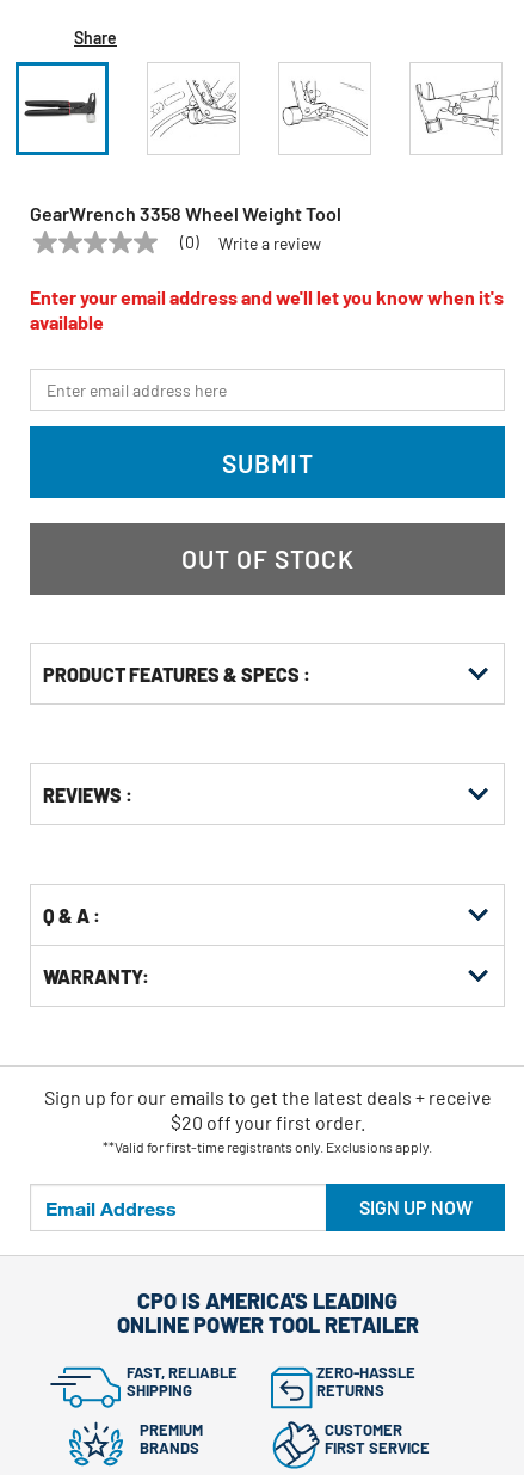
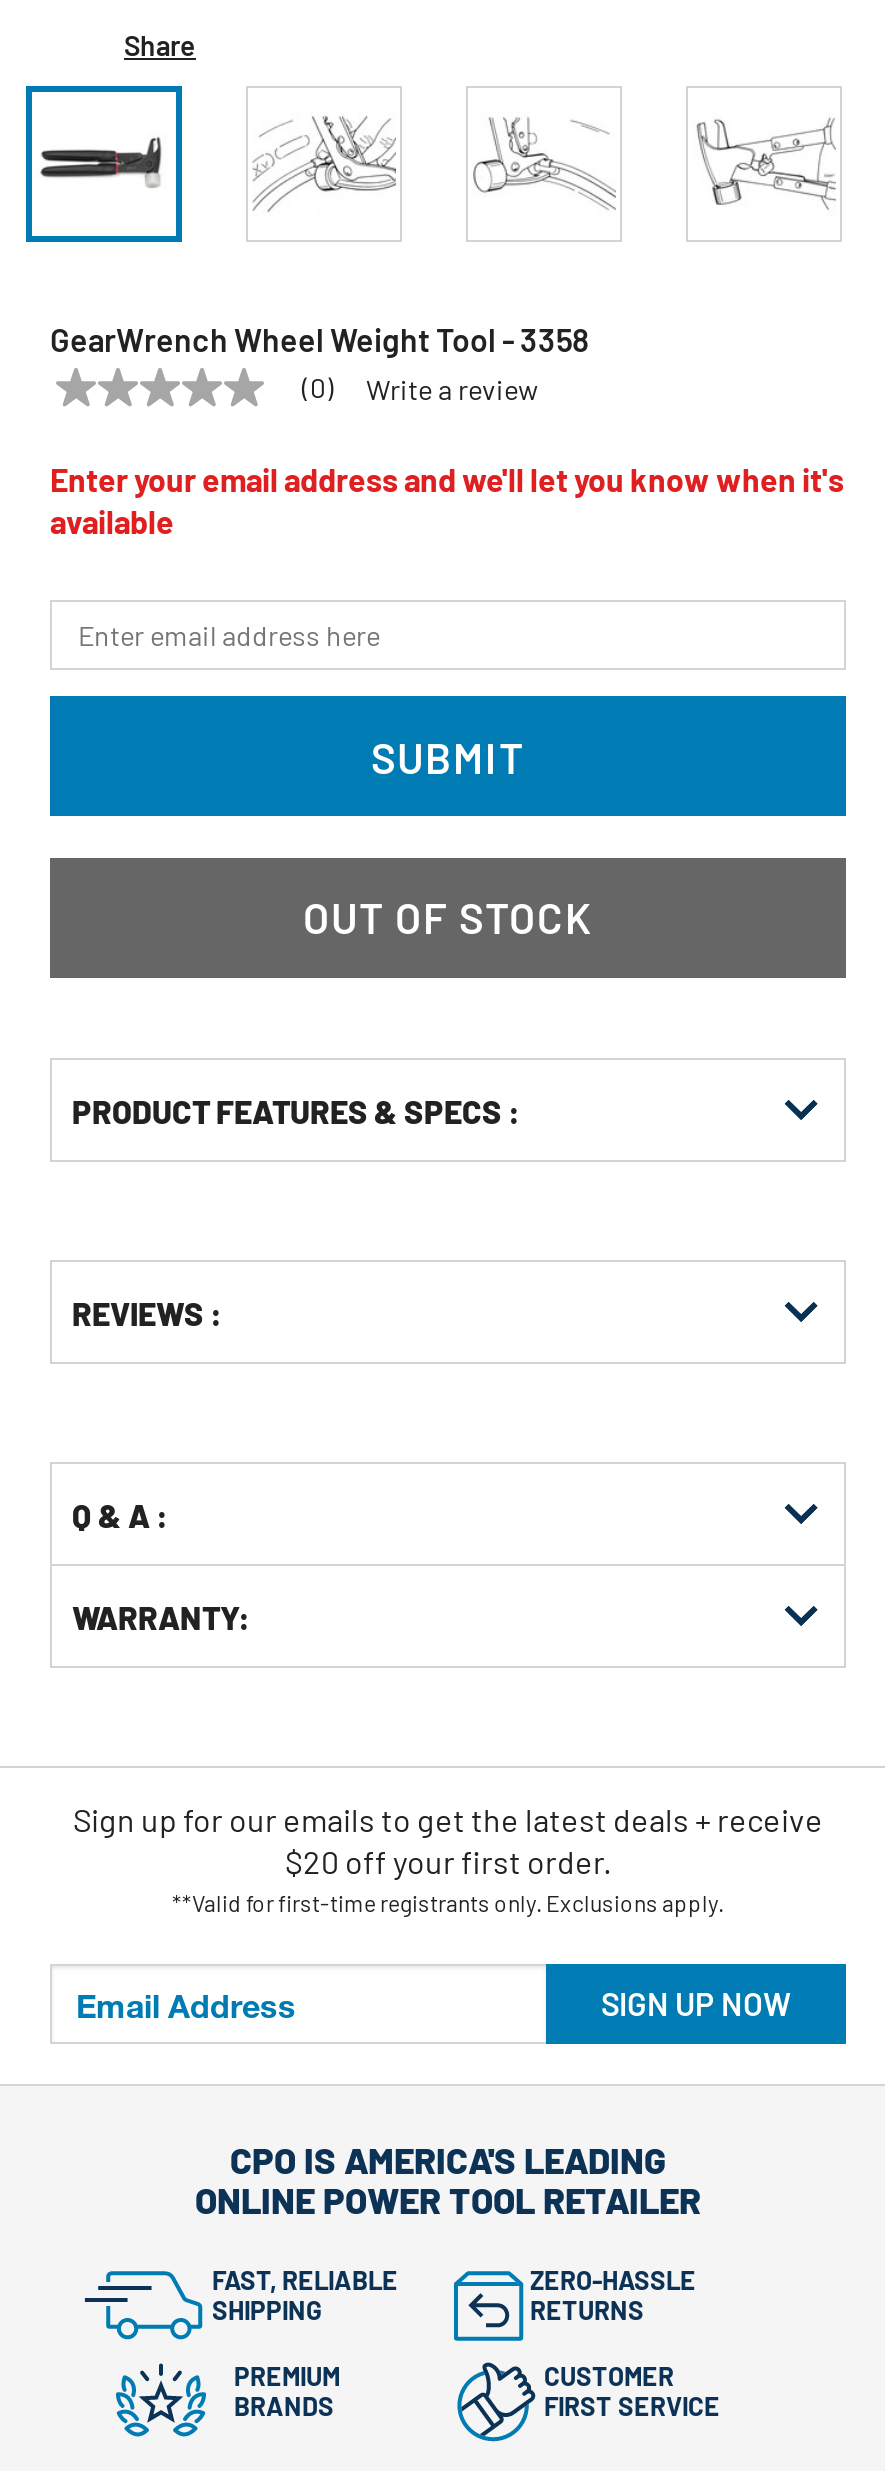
- GearWrench 3358 Wheel Weight Tool
+ GearWrench Wheel Weight Tool - 3358
